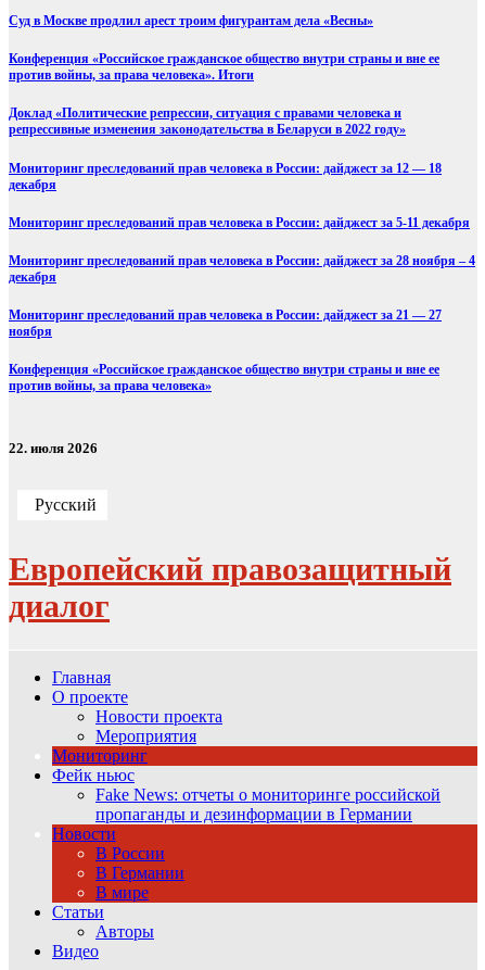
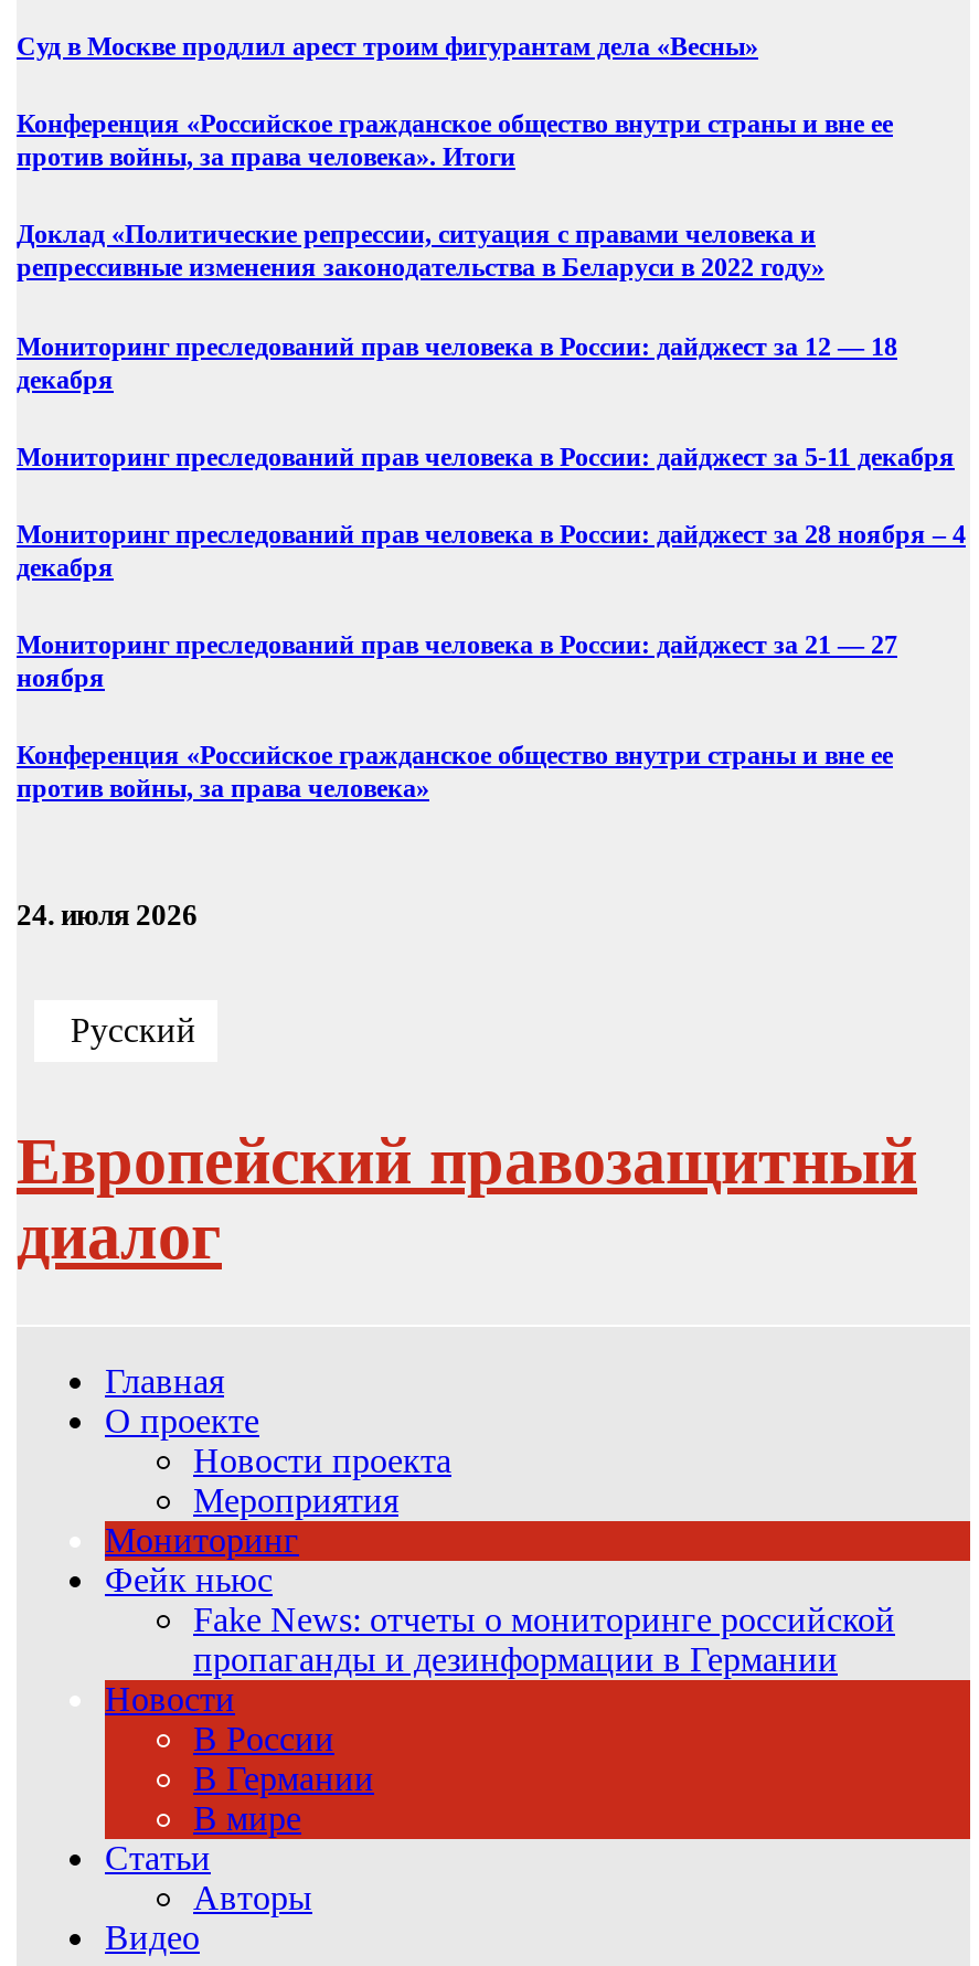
- 22. июля 2026
+ 24. июля 2026
